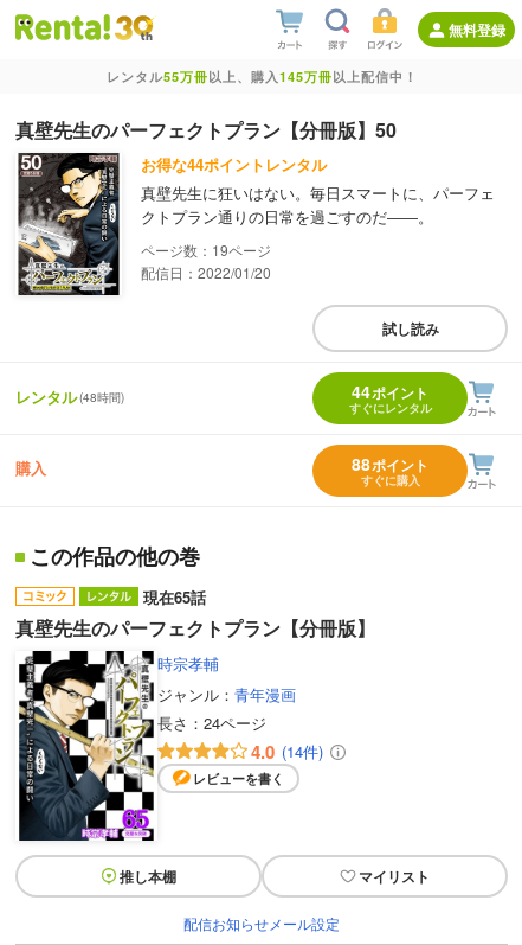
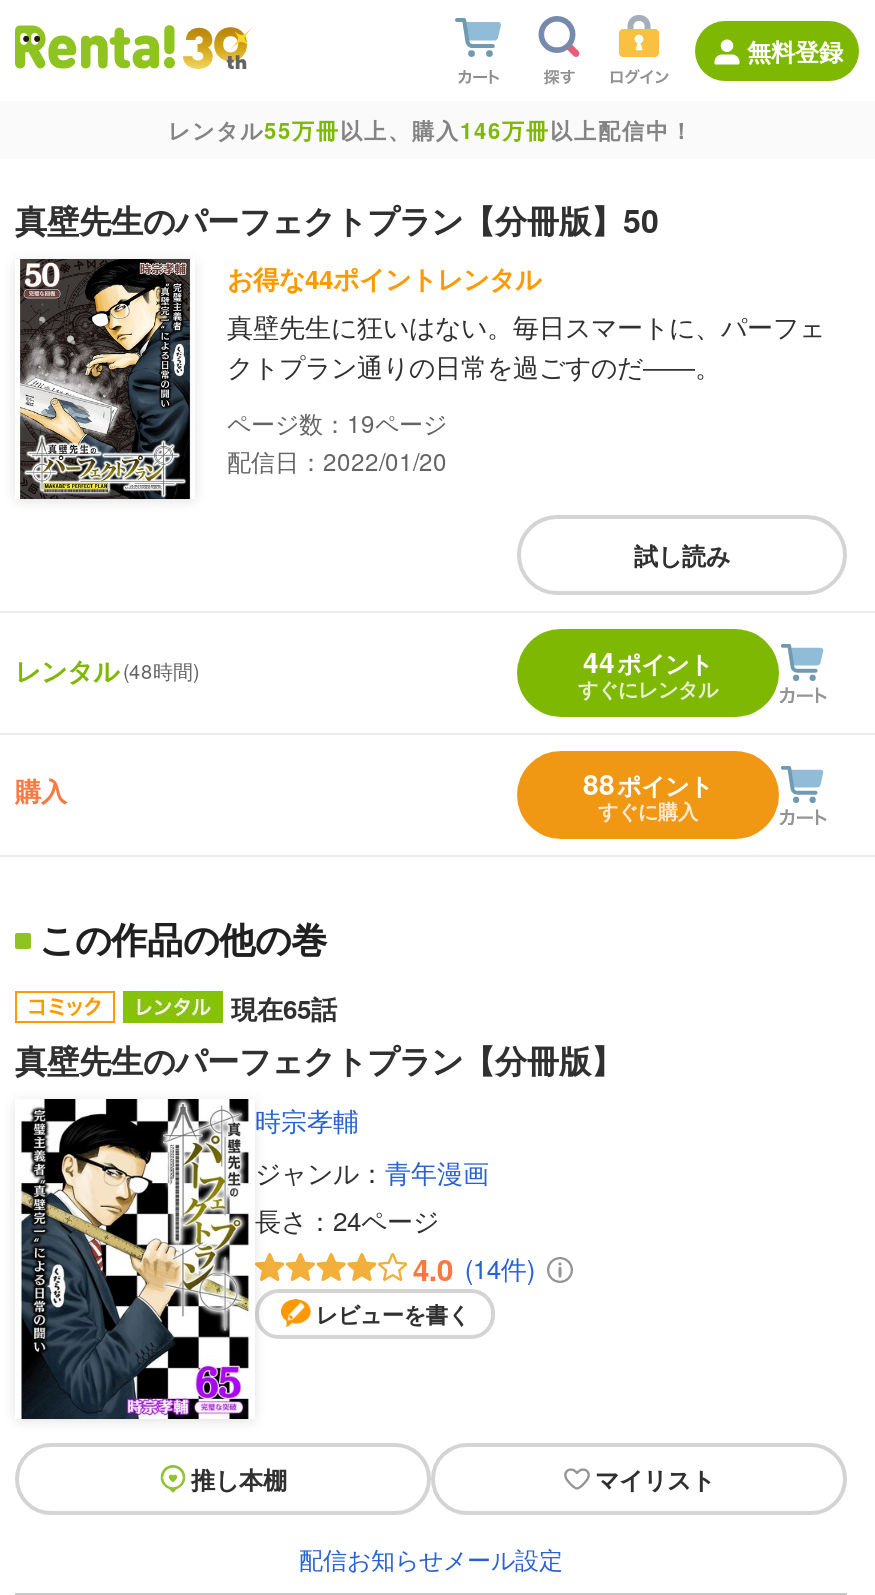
- レンタル55万冊以上、購入145万冊以上配信中！
+ レンタル55万冊以上、購入146万冊以上配信中！
